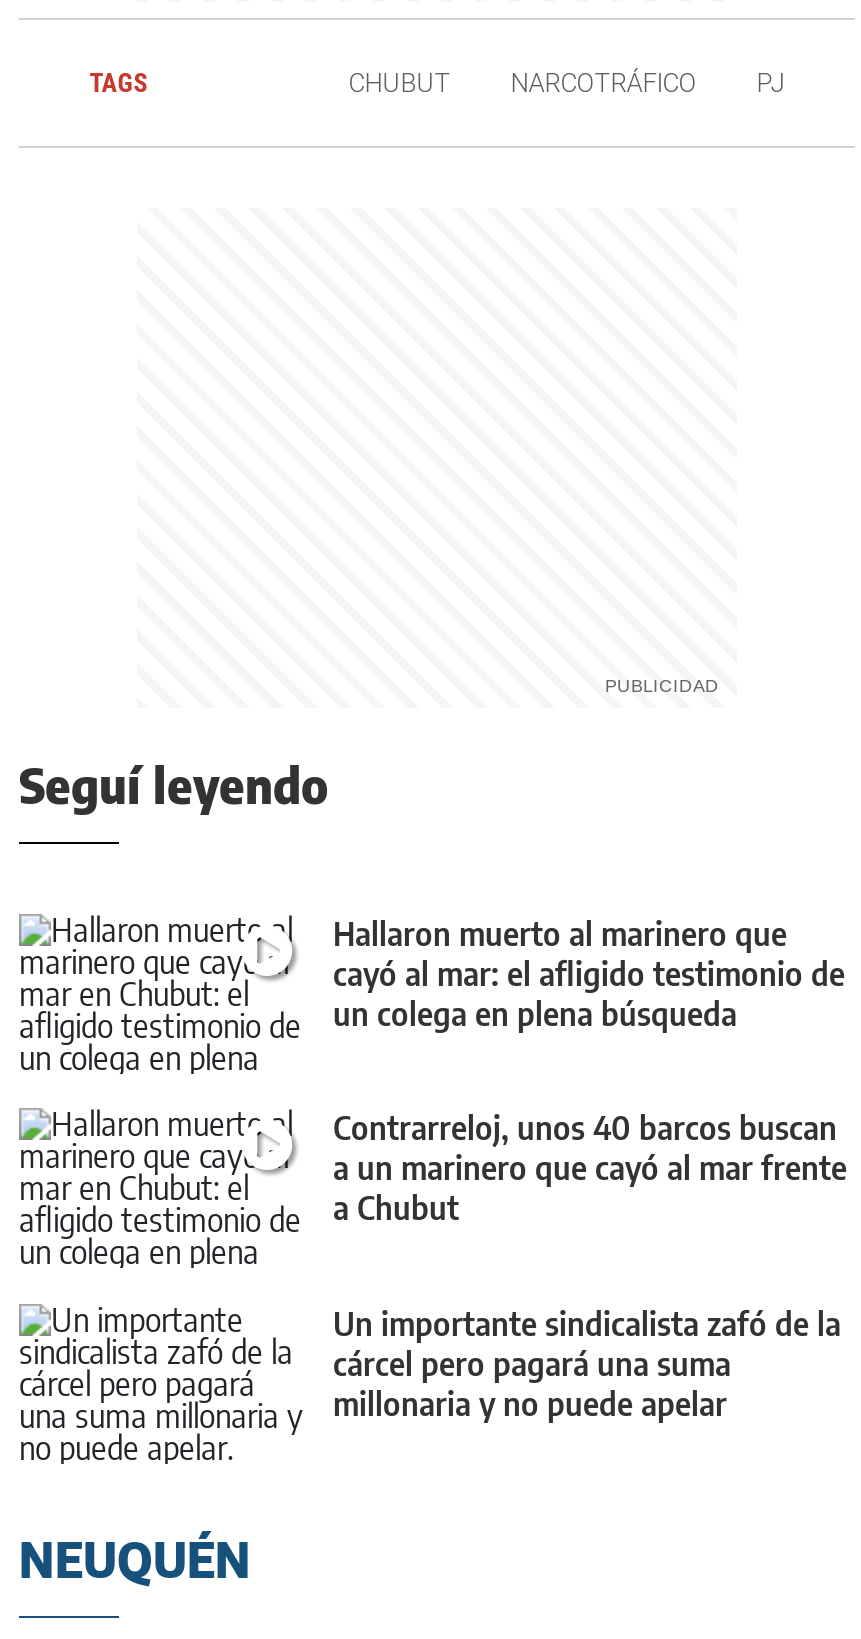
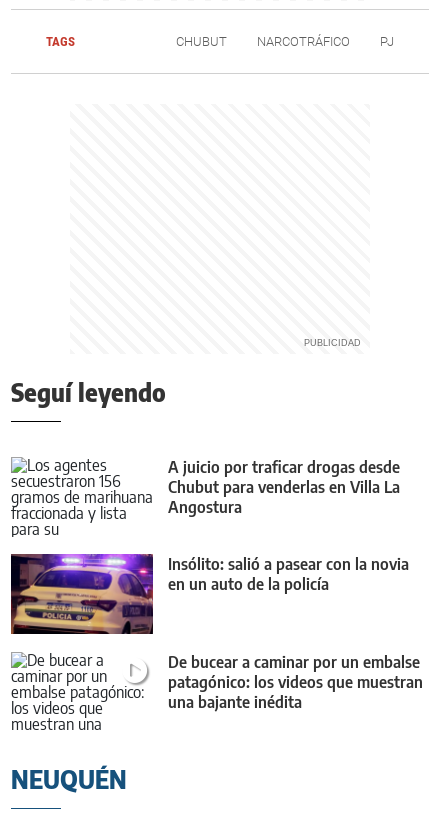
- [image]
- Hallaron muerto al marinero que
- cayó al mar: el afligido testimonio de
- un colega en plena búsqueda
+ [image]
+ A juicio por traficar drogas desde
+ Chubut para venderlas en Villa La
+ Angostura

- [image]
- Contrarreloj, unos 40 barcos buscan
- a un marinero que cayó al mar frente
- a Chubut
+ [image]
+ Insólito: salió a pasear con la novia
+ en un auto de la policía

- [image]
- Un importante sindicalista zafó de la
- cárcel pero pagará una suma
- millonaria y no puede apelar
+ [image]
+ De bucear a caminar por un embalse
+ patagónico: los videos que muestran
+ una bajante inédita
